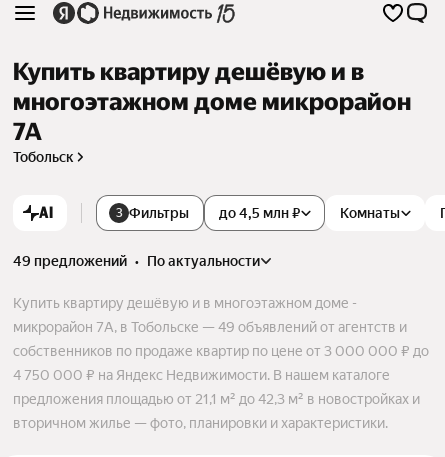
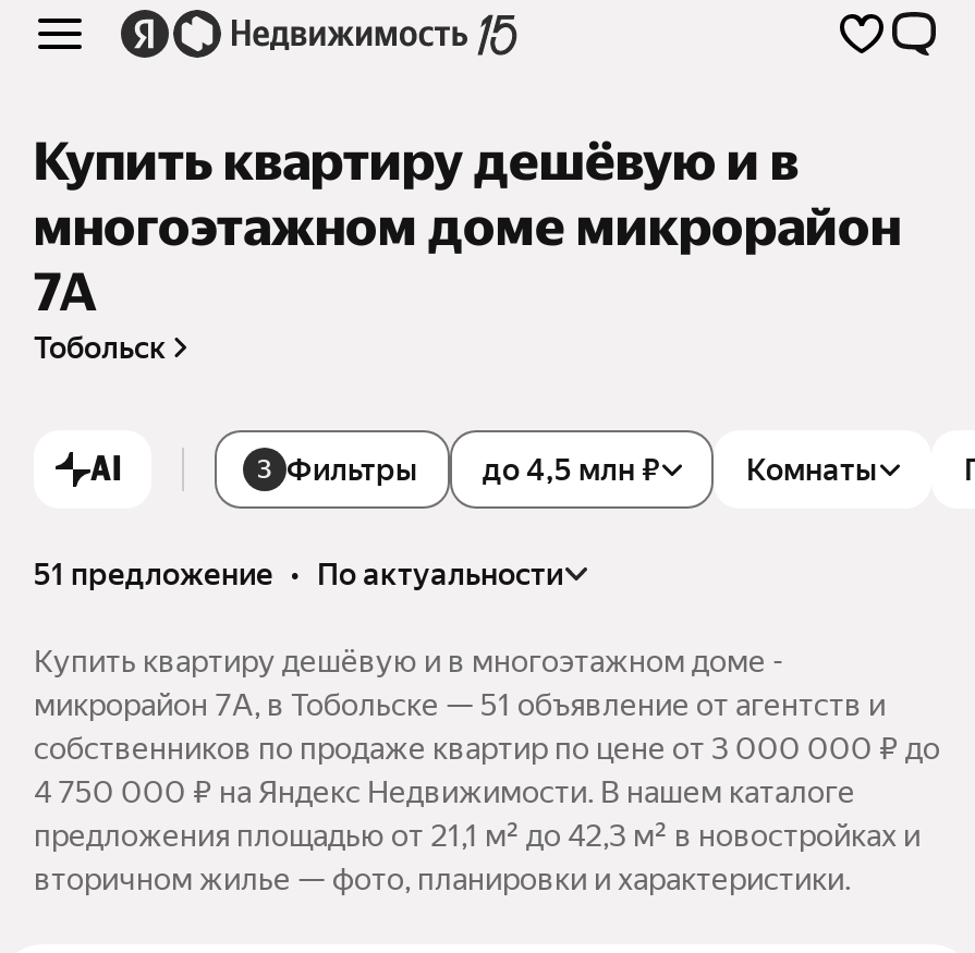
- 49 предложений • по актуальности
+ 51 предложение • по актуальности

- микрорайон 7А, в Тобольске — 49 объявлений от агентств и
+ микрорайон 7А, в Тобольске — 51 объявление от агентств и
